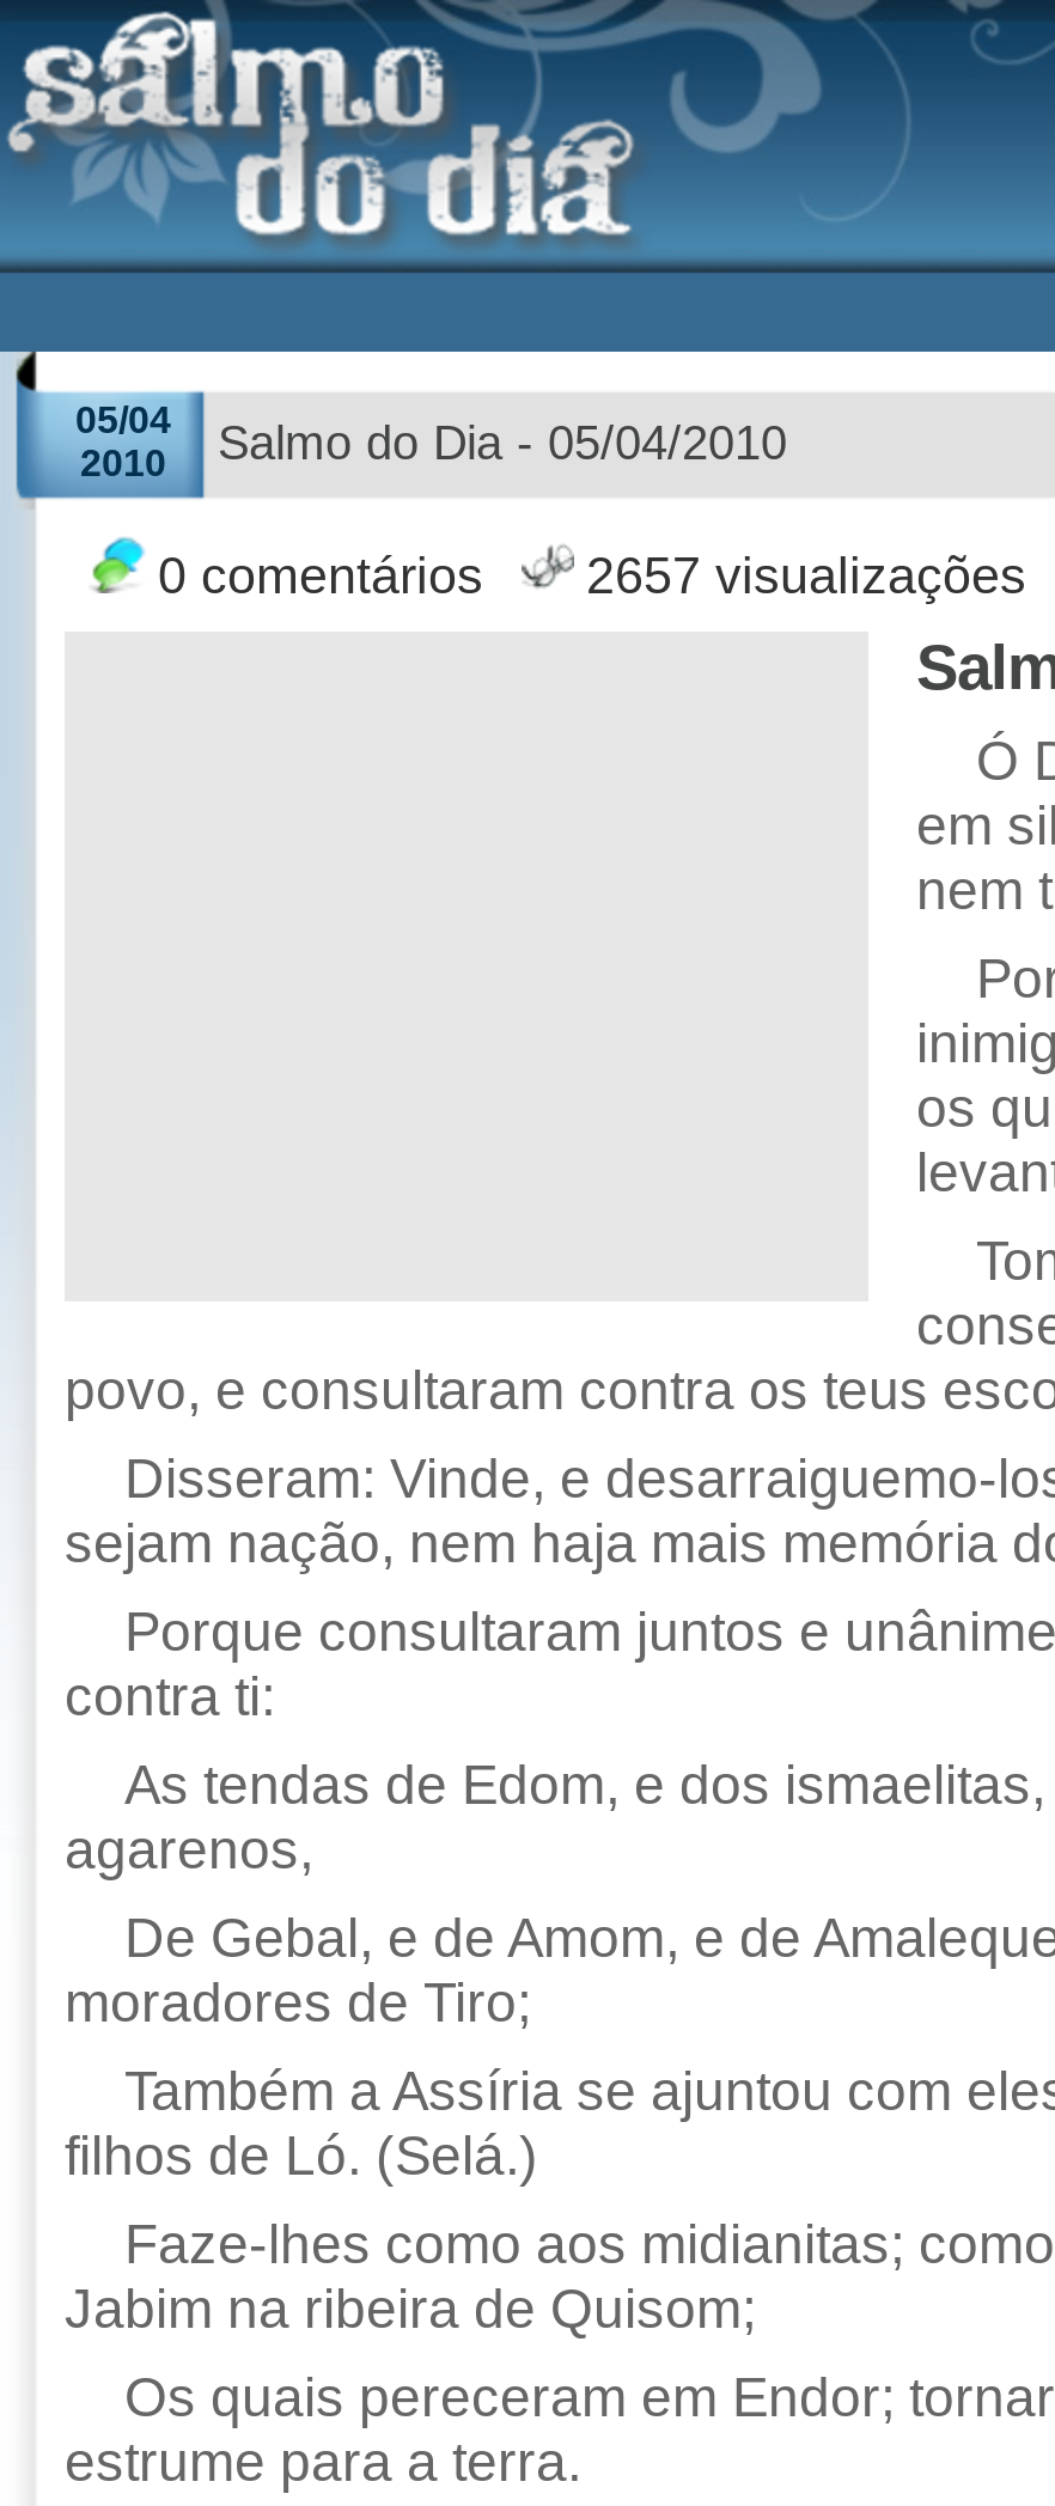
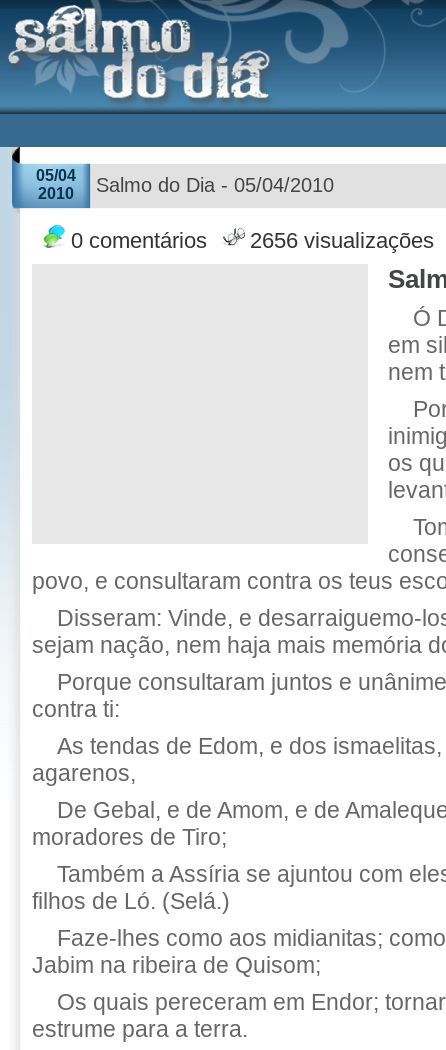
- 2657 visualizações
+ 2656 visualizações
